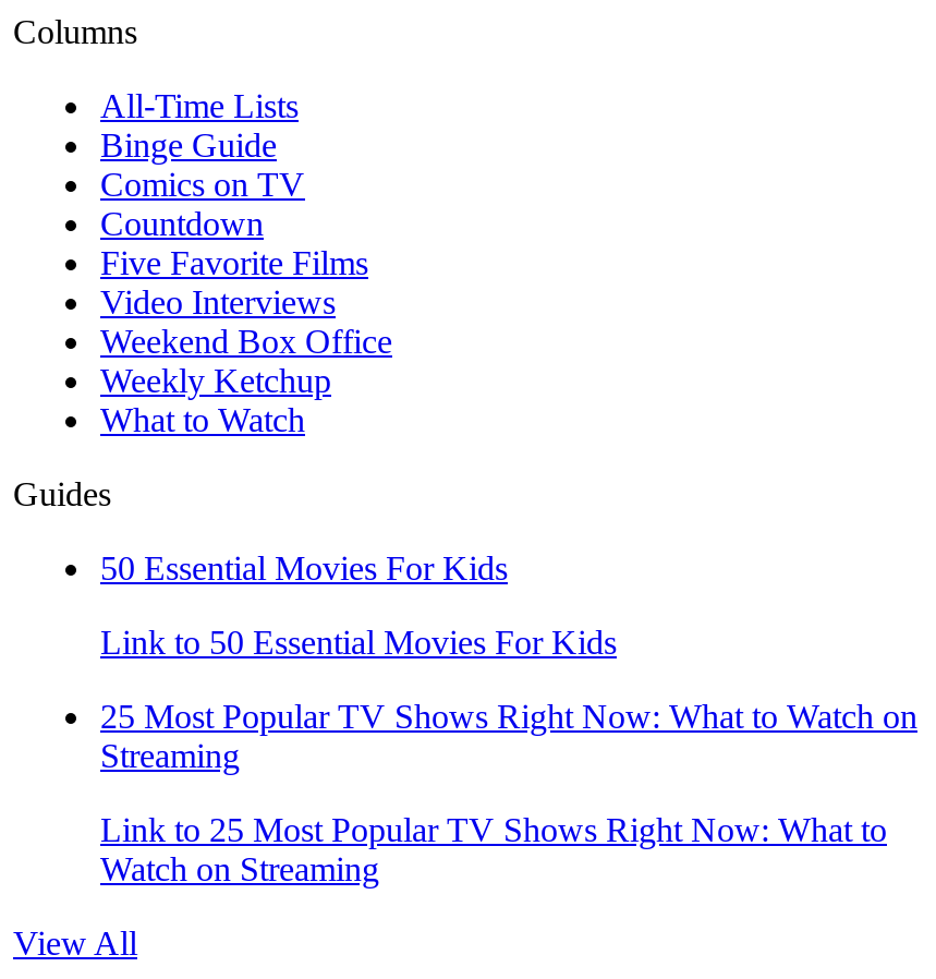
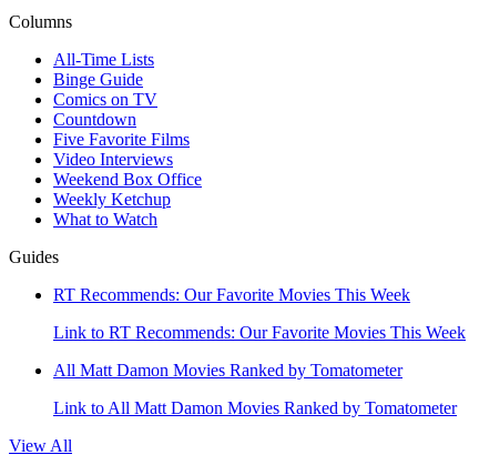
- 50 Essential Movies For Kids
+ RT Recommends: Our Favorite Movies This Week

- Link to 50 Essential Movies For Kids
+ Link to RT Recommends: Our Favorite Movies This Week

- 25 Most Popular TV Shows Right Now: What to Watch on
- Streaming
+ All Matt Damon Movies Ranked by Tomatometer

- Link to 25 Most Popular TV Shows Right Now: What to
- Watch on Streaming
+ Link to All Matt Damon Movies Ranked by Tomatometer
